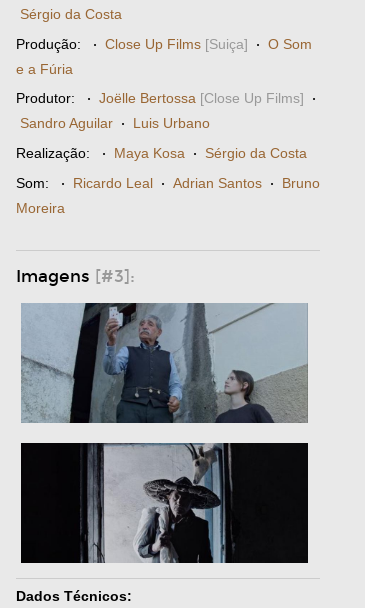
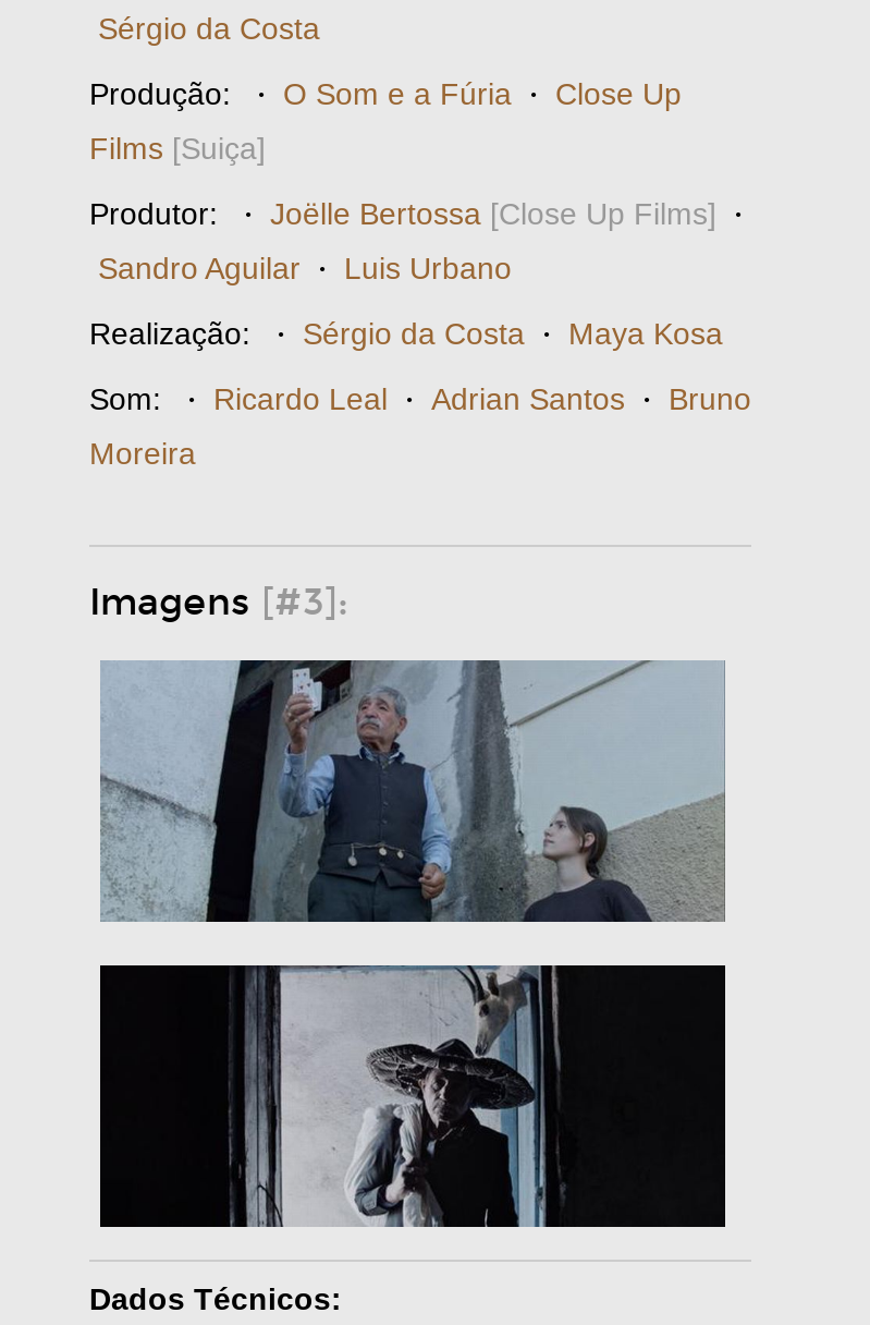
- Produção: · Close Up Films [Suiça] · O Som
+ Produção: · O Som e a Fúria · Close Up

- e a Fúria
+ Films [Suiça]

- Realização: · Maya Kosa · Sérgio da Costa
+ Realização: · Sérgio da Costa · Maya Kosa
